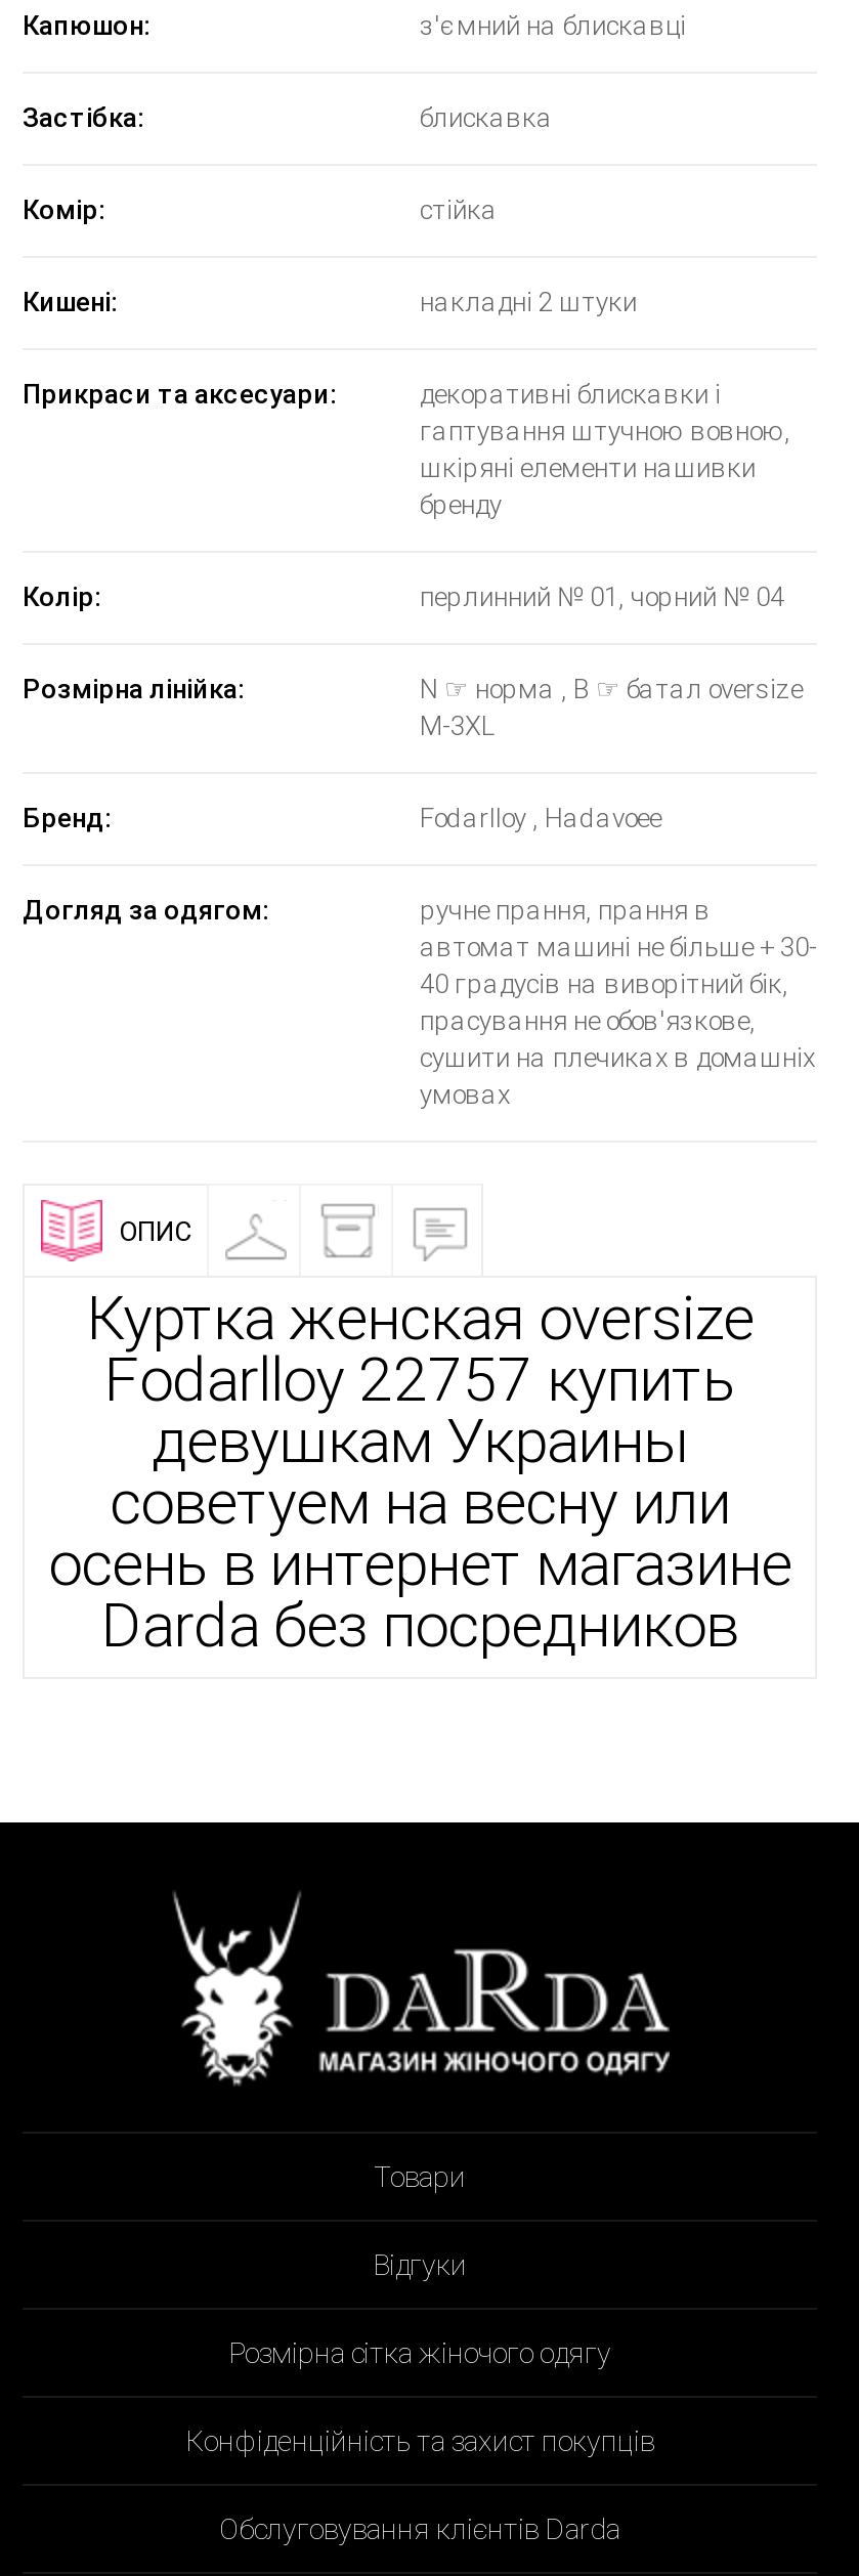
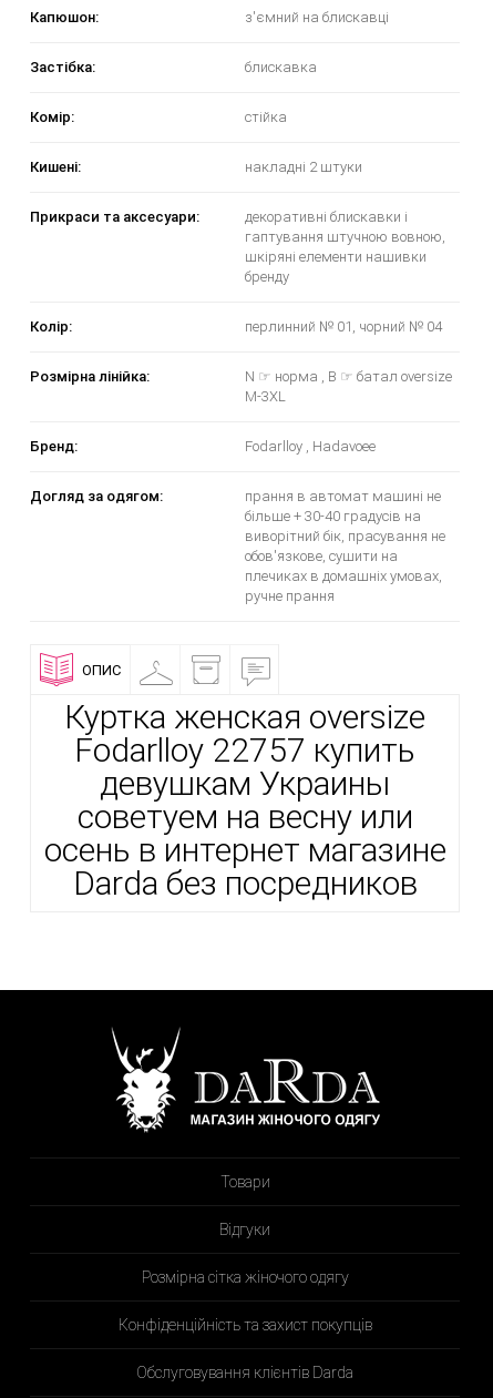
- ручне прання, прання в
- автомат машині не більше + 30-
- 40 градусів на виворітний бік,
- прасування не обов'язкове,
- сушити на плечиках в домашніх
- умовах
+ прання в автомат машині не
+ більше + 30-40 градусів на
+ виворітний бік, прасування не
+ обов'язкове, сушити на
+ плечиках в домашніх умовах,
+ ручне прання
